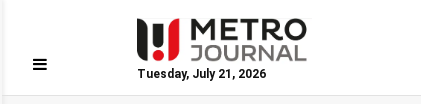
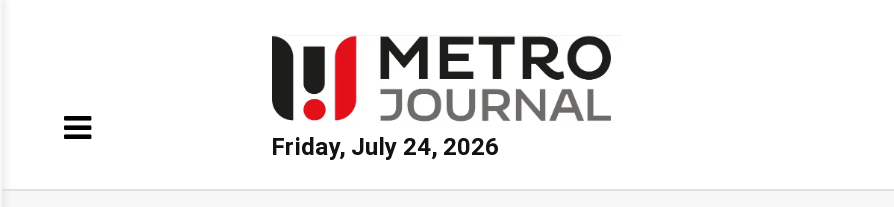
- Tuesday, July 21, 2026
+ Friday, July 24, 2026
